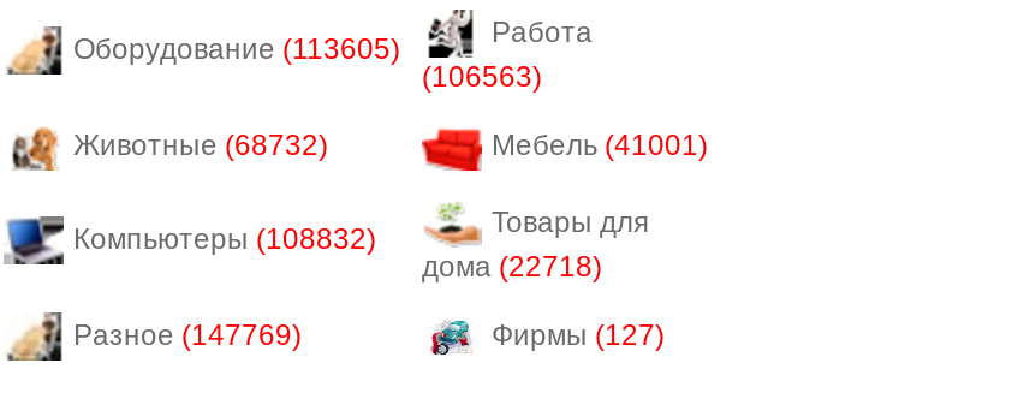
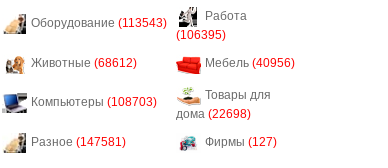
- Оборудование (113605)
+ Оборудование (113543)

- (106563)
+ (106395)

- Животные (68732)
+ Животные (68612)

- Мебель (41001)
+ Мебель (40956)

- Компьютеры (108832)
+ Компьютеры (108703)

- дома (22718)
+ дома (22698)

- Разное (147769)
+ Разное (147581)
